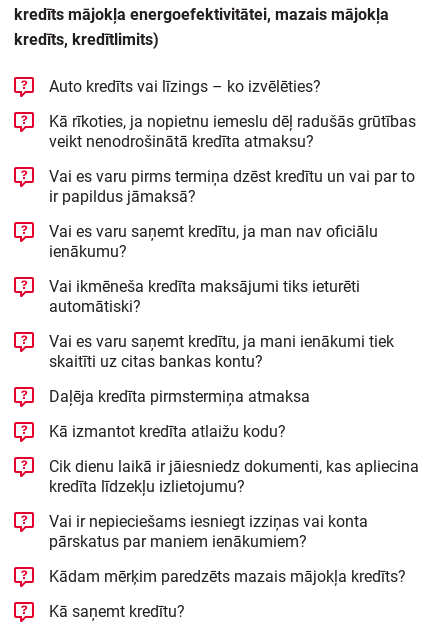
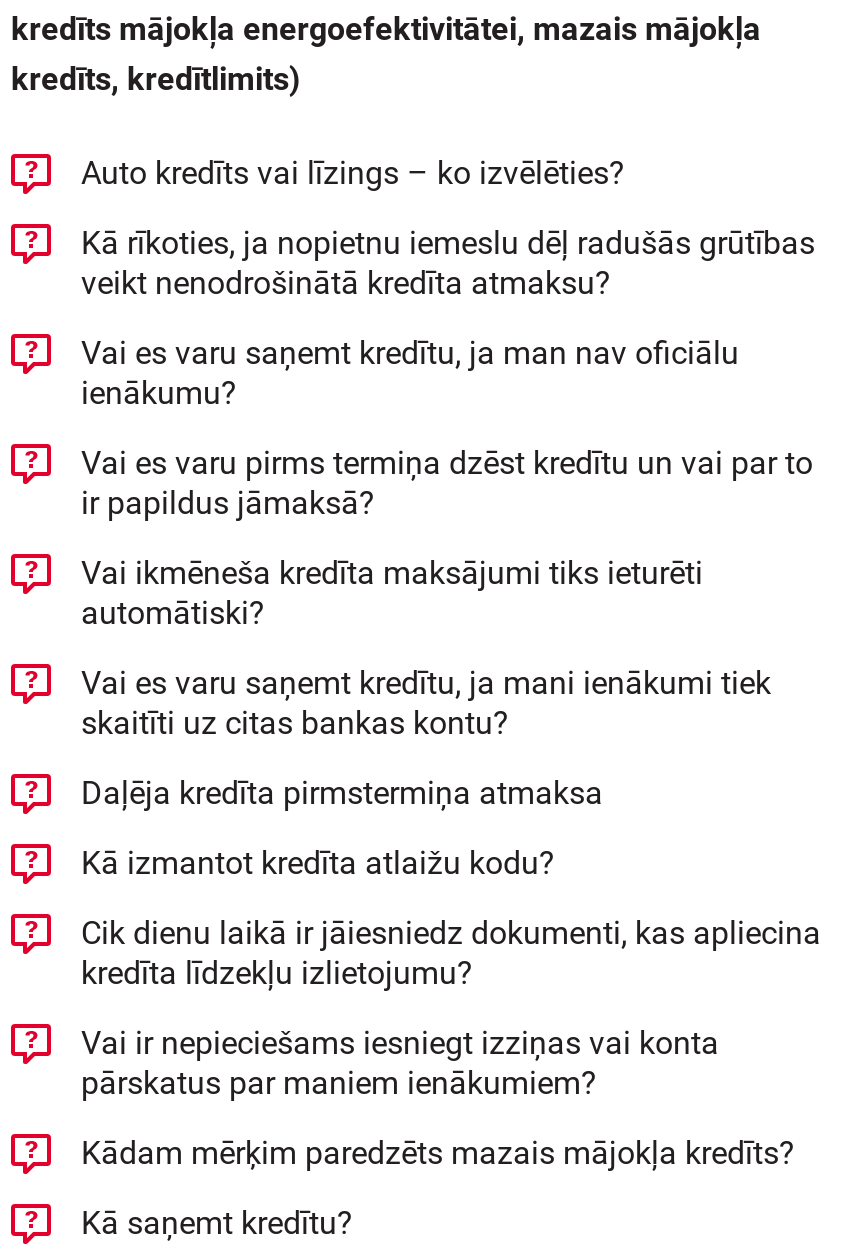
moved down: Vai es varu pirms termiņa dzēst kredītu un vai par to | ir papildus jāmaksā?

moved up: Vai es varu saņemt kredītu, ja man nav oficiālu | ienākumu?
